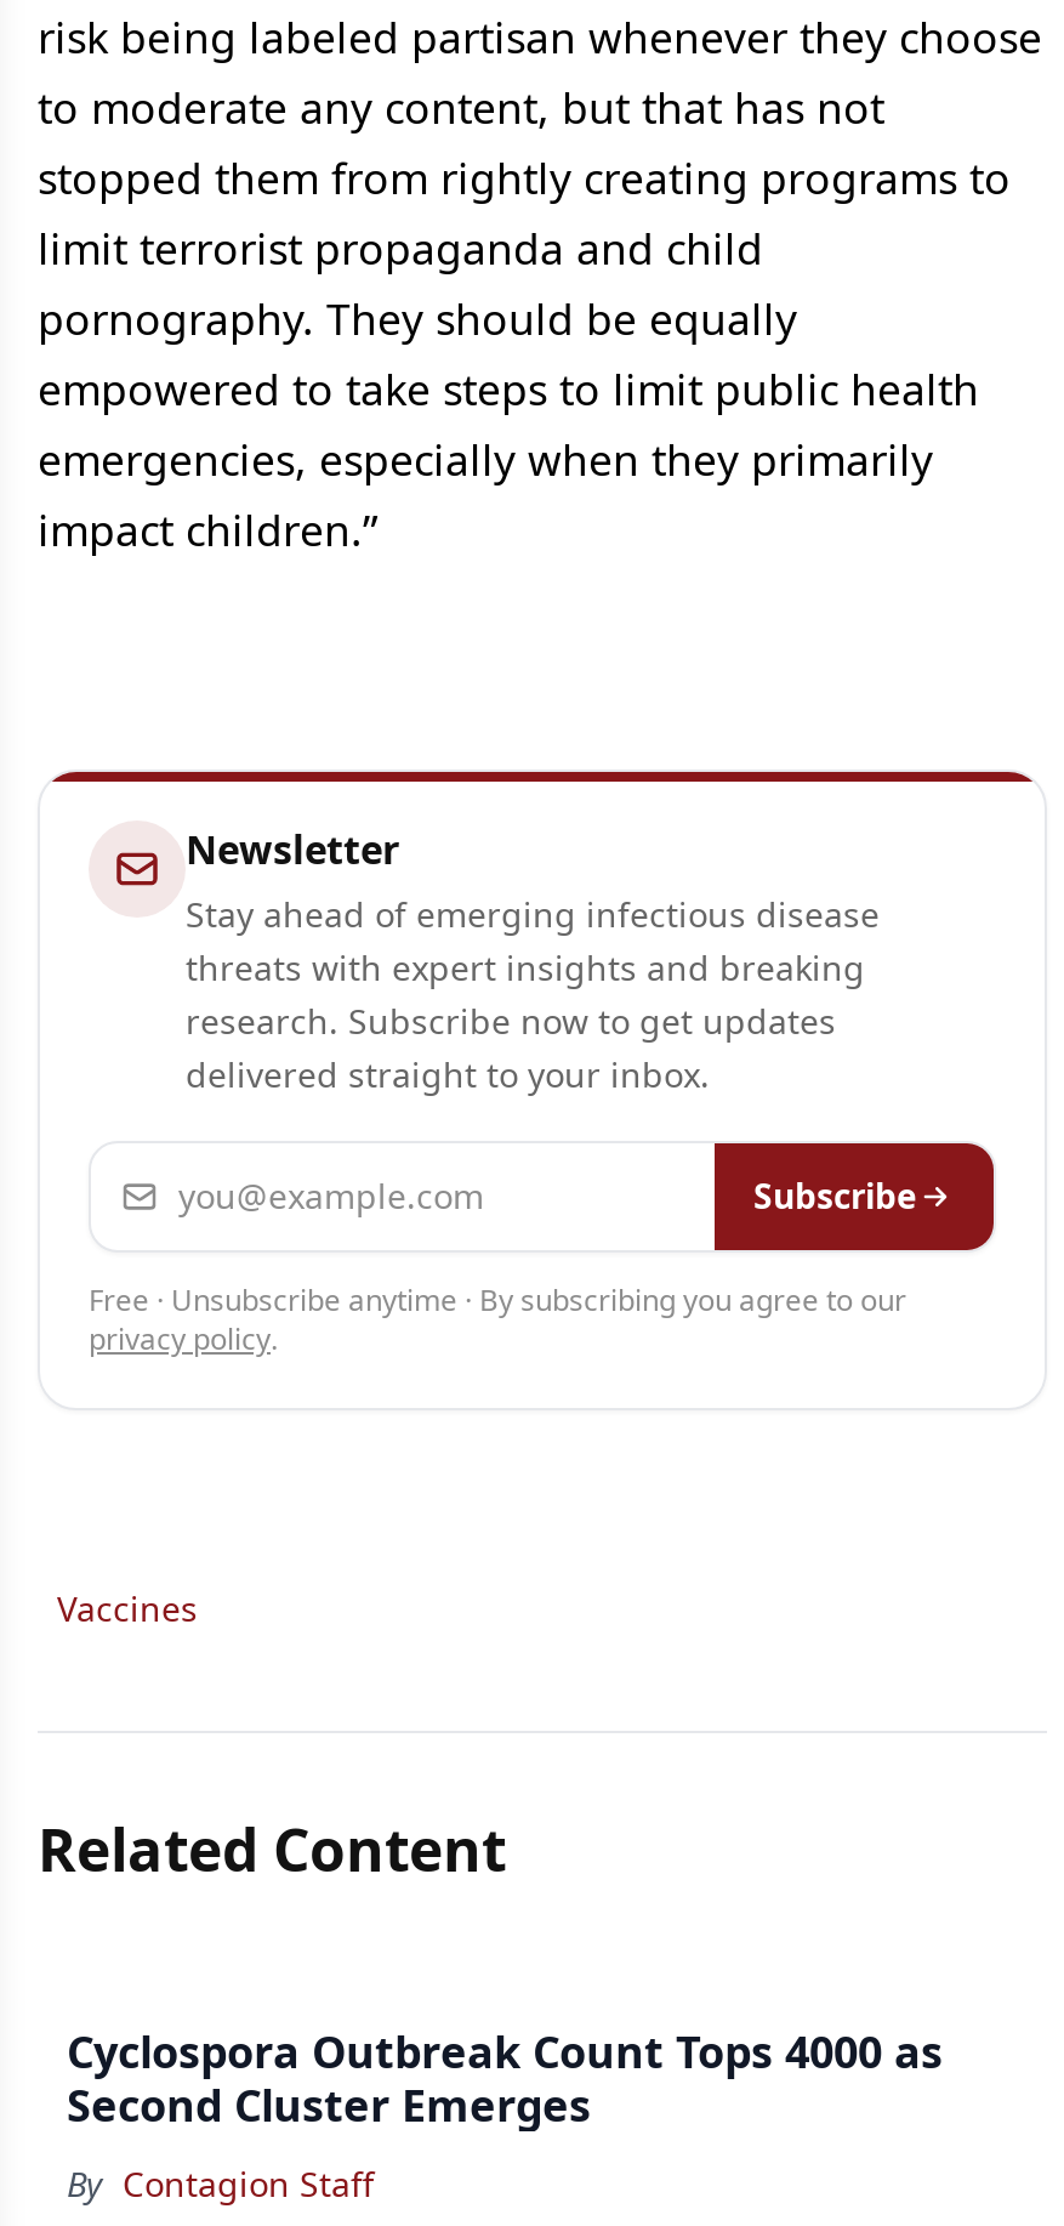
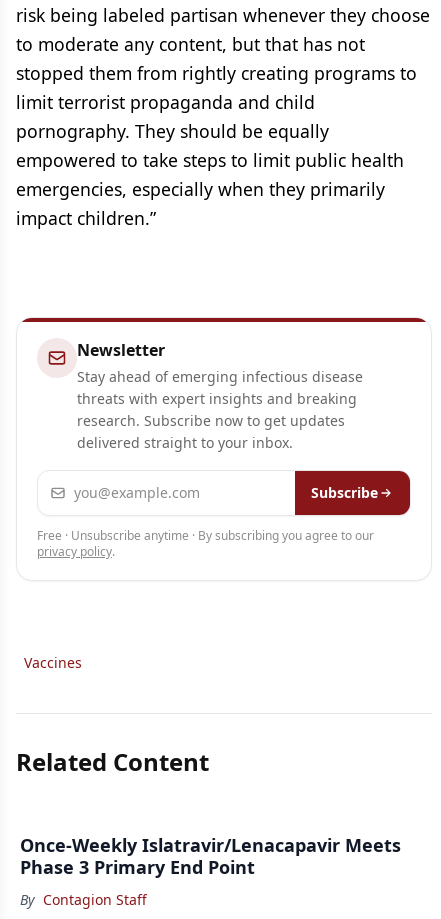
- Cyclospora Outbreak Count Tops 4000 as
- Second Cluster Emerges
+ Once-Weekly Islatravir/Lenacapavir Meets
+ Phase 3 Primary End Point
